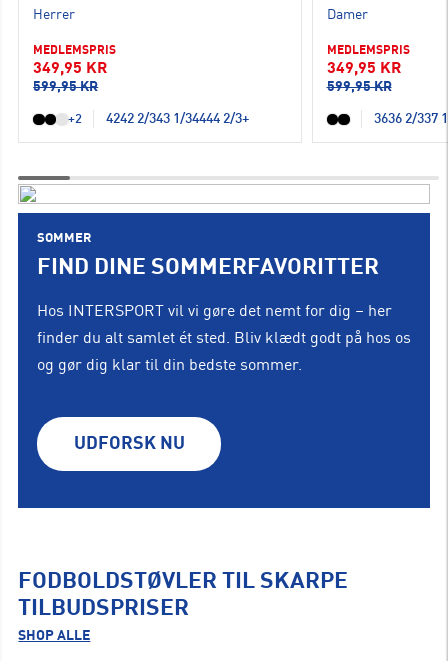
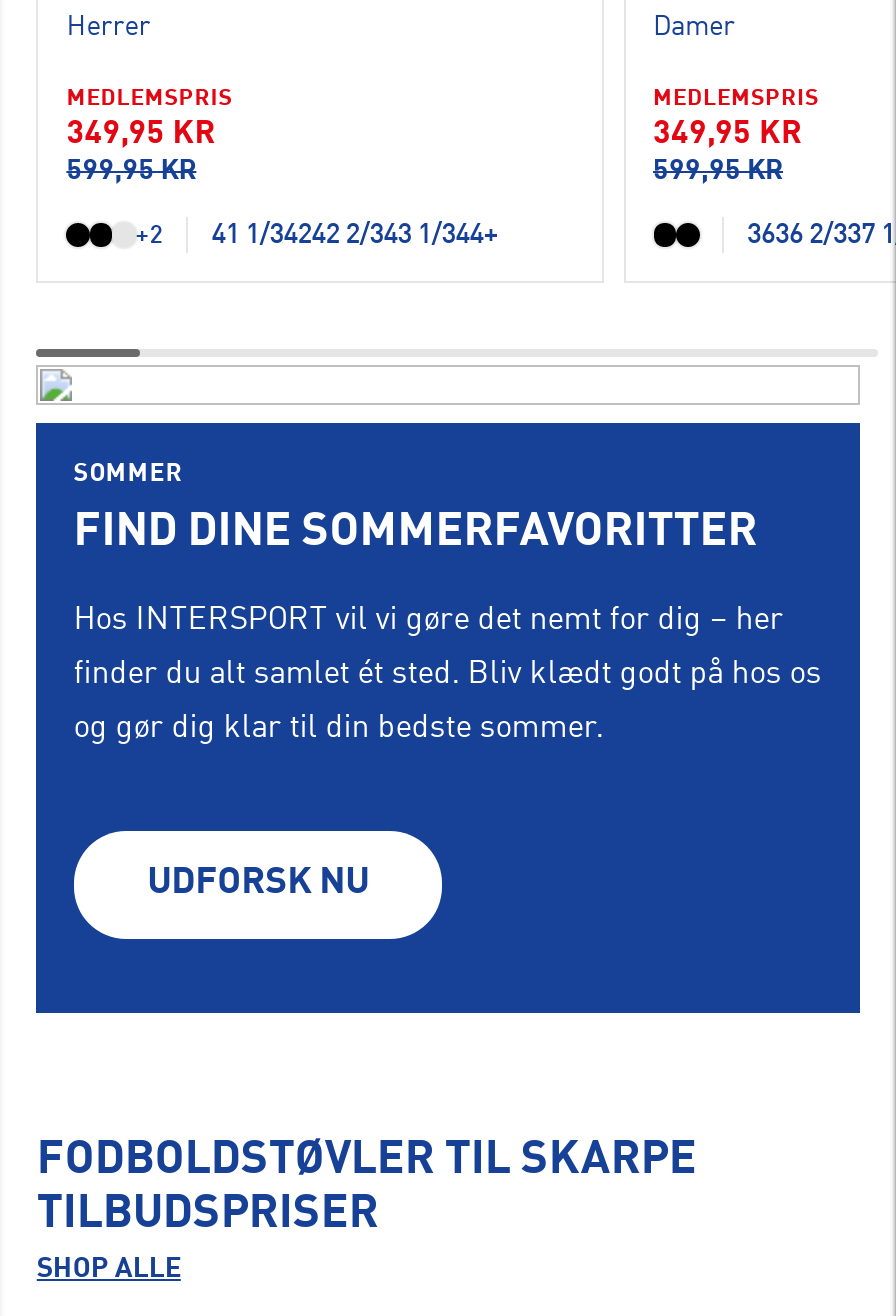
- +2 4242 2/343 1/34444 2/3+
+ +2 41 1/34242 2/343 1/344+
